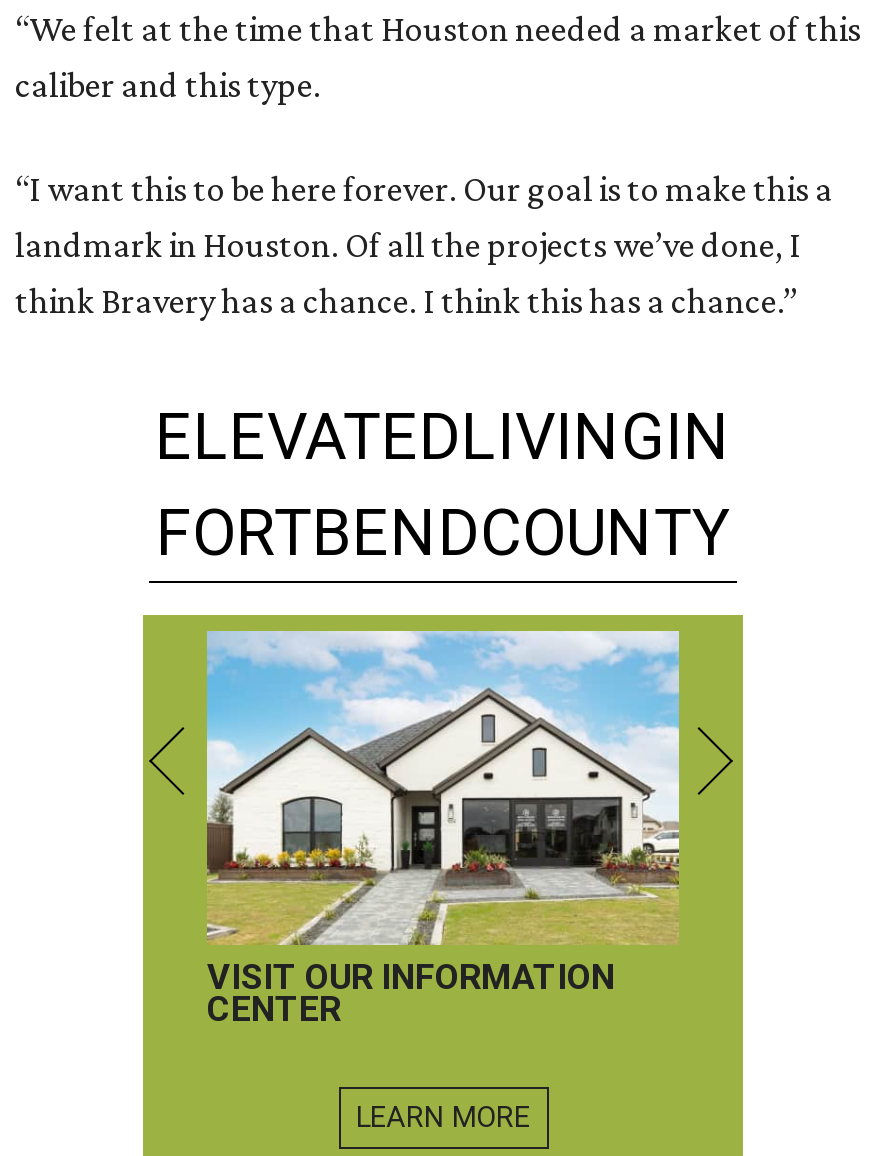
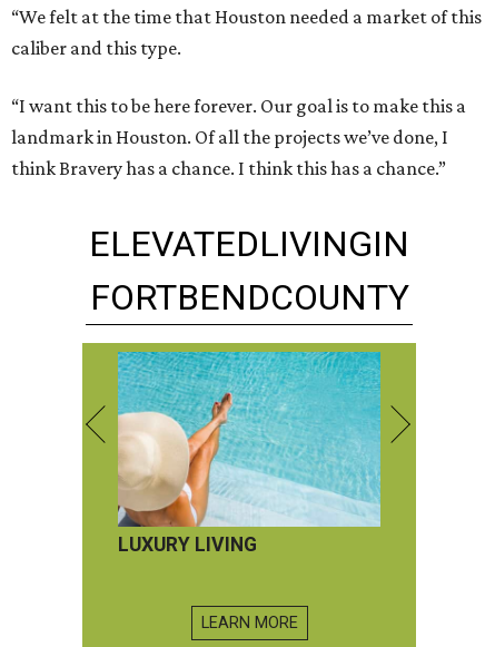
- [image]
- VISIT OUR INFORMATION
- CENTER
+ [image]
+ LUXURY LIVING
